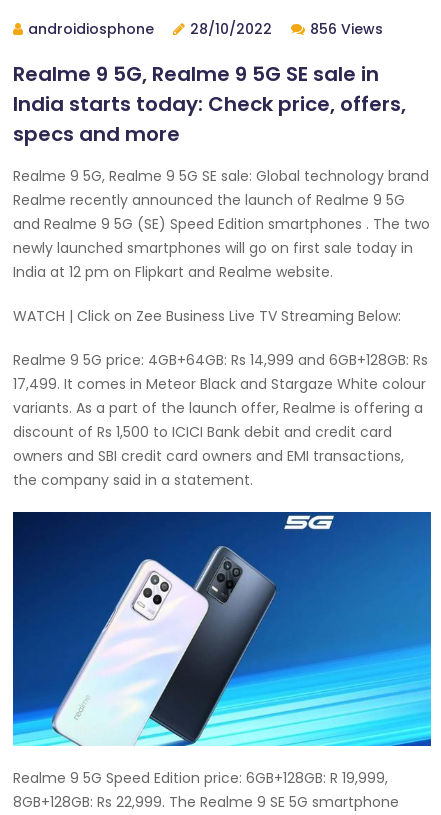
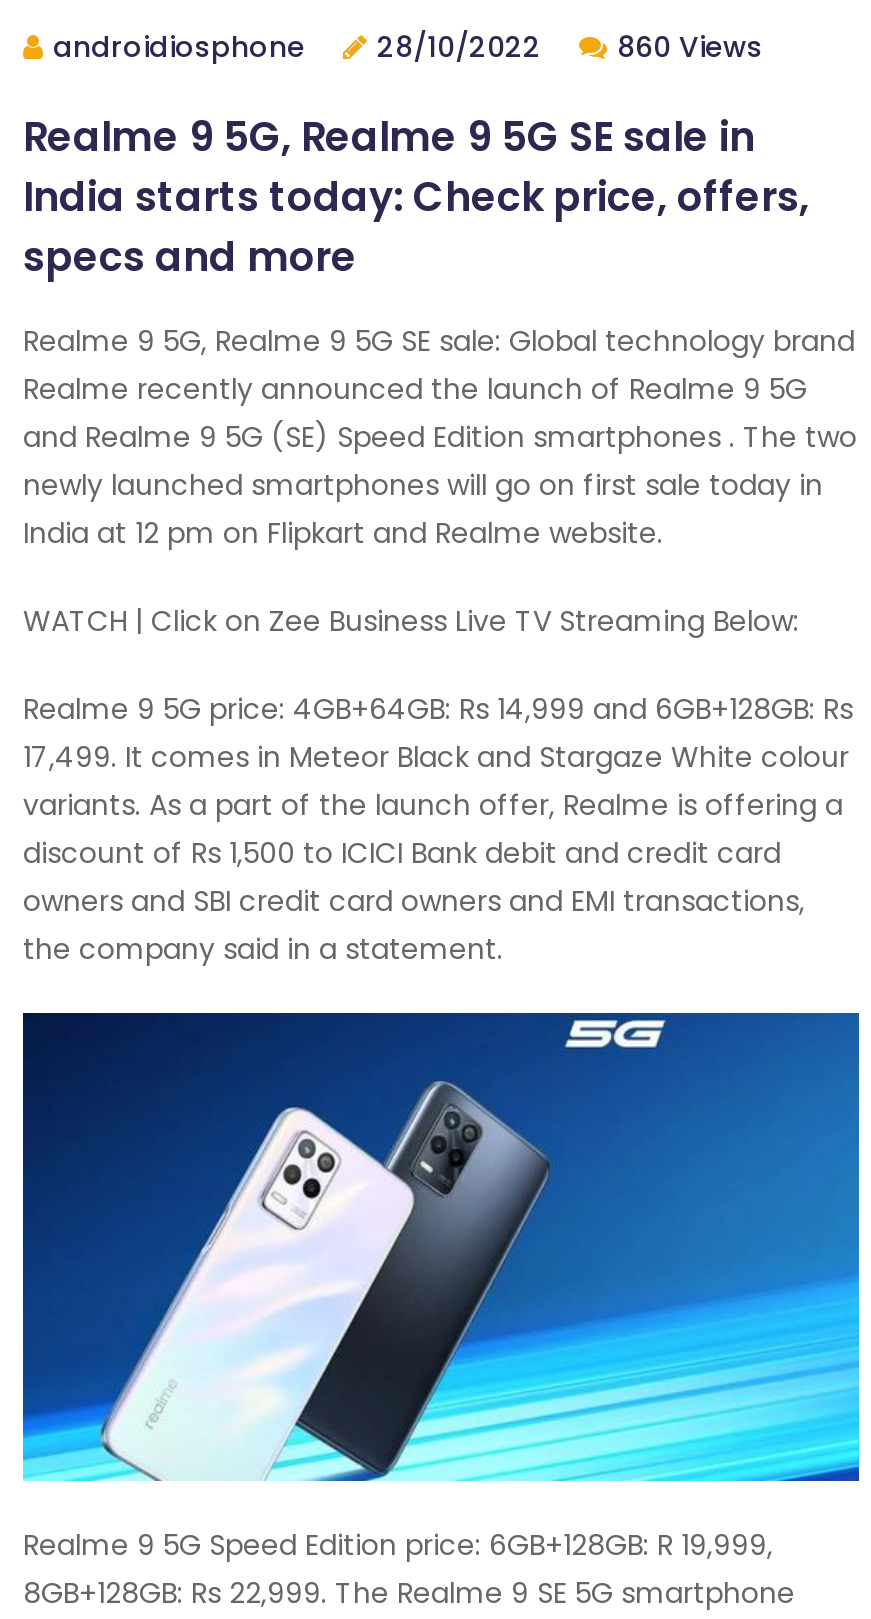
- androidiosphone 28/10/2022 856 Views
+ androidiosphone 28/10/2022 860 Views
